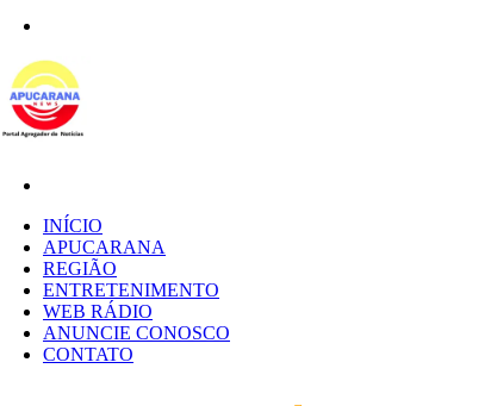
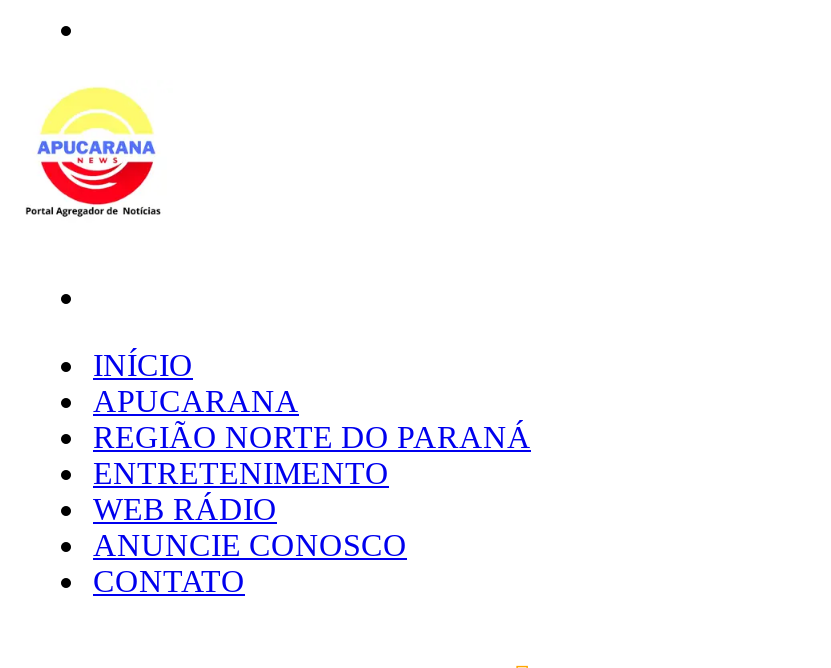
- REGIÃO
+ REGIÃO NORTE DO PARANÁ
